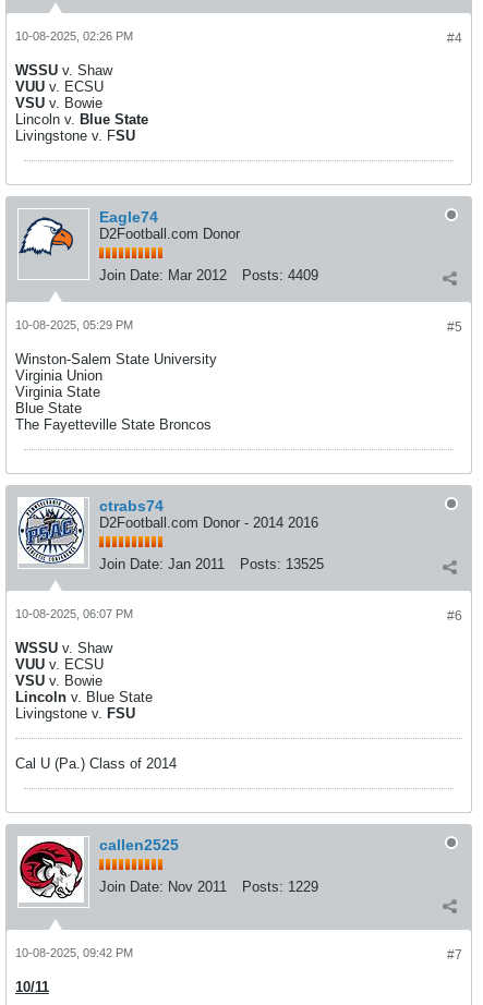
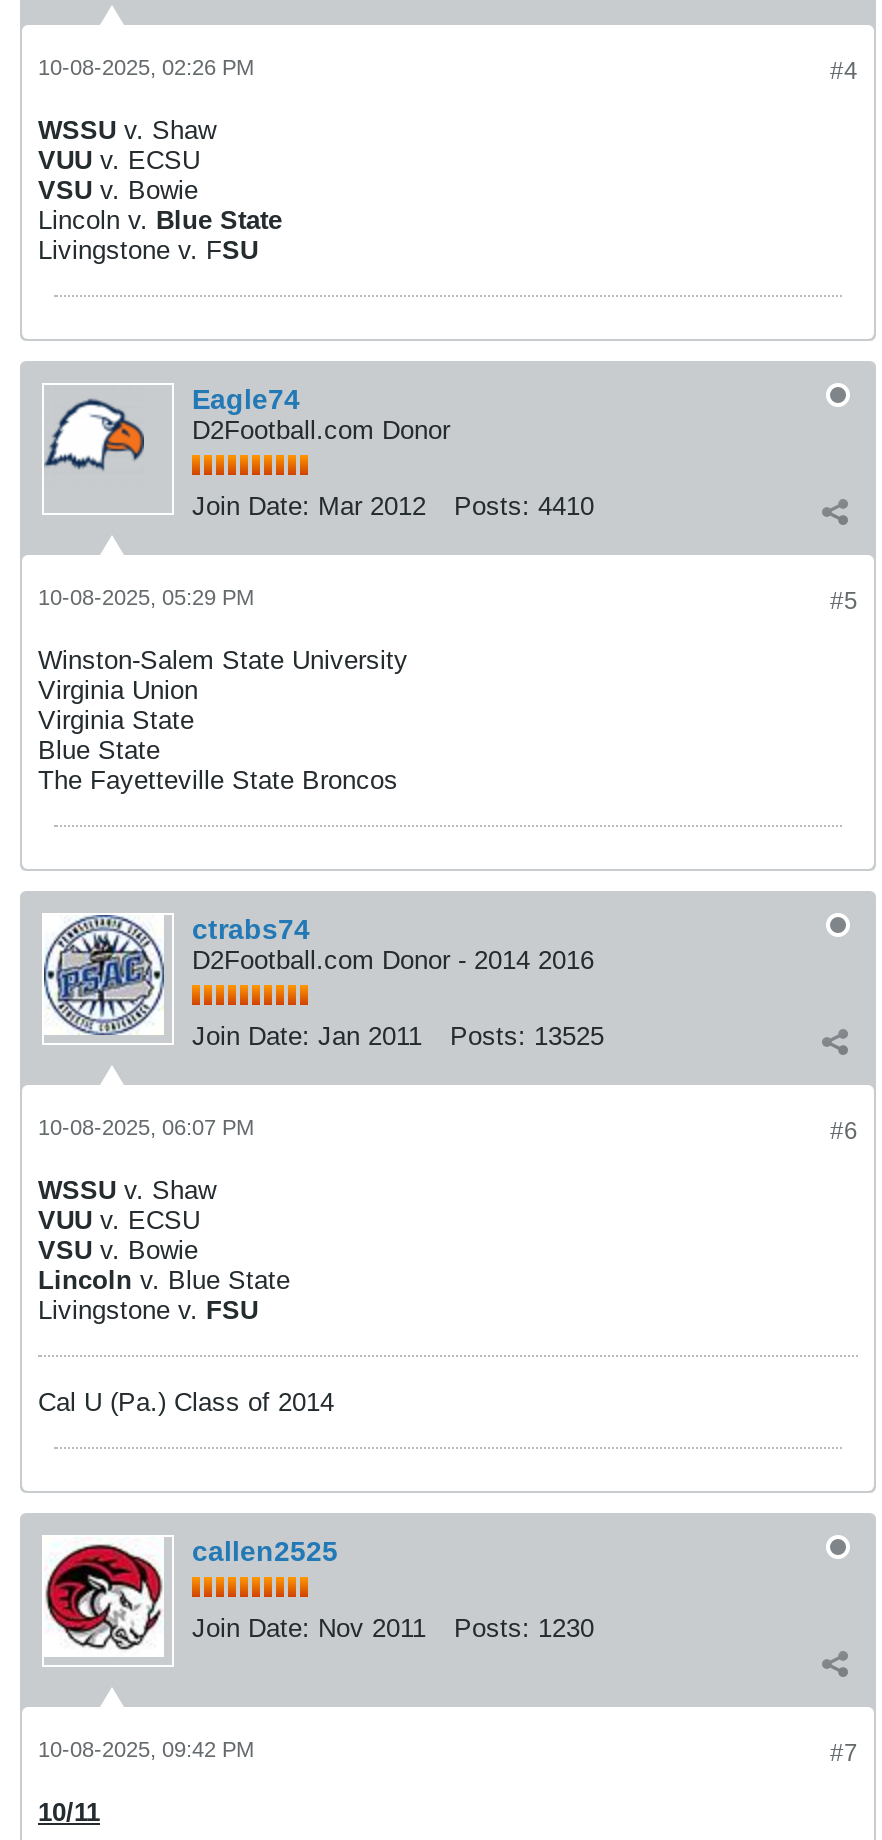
- Join Date: Mar 2012 Posts: 4409
+ Join Date: Mar 2012 Posts: 4410

- Join Date: Nov 2011 Posts: 1229
+ Join Date: Nov 2011 Posts: 1230
